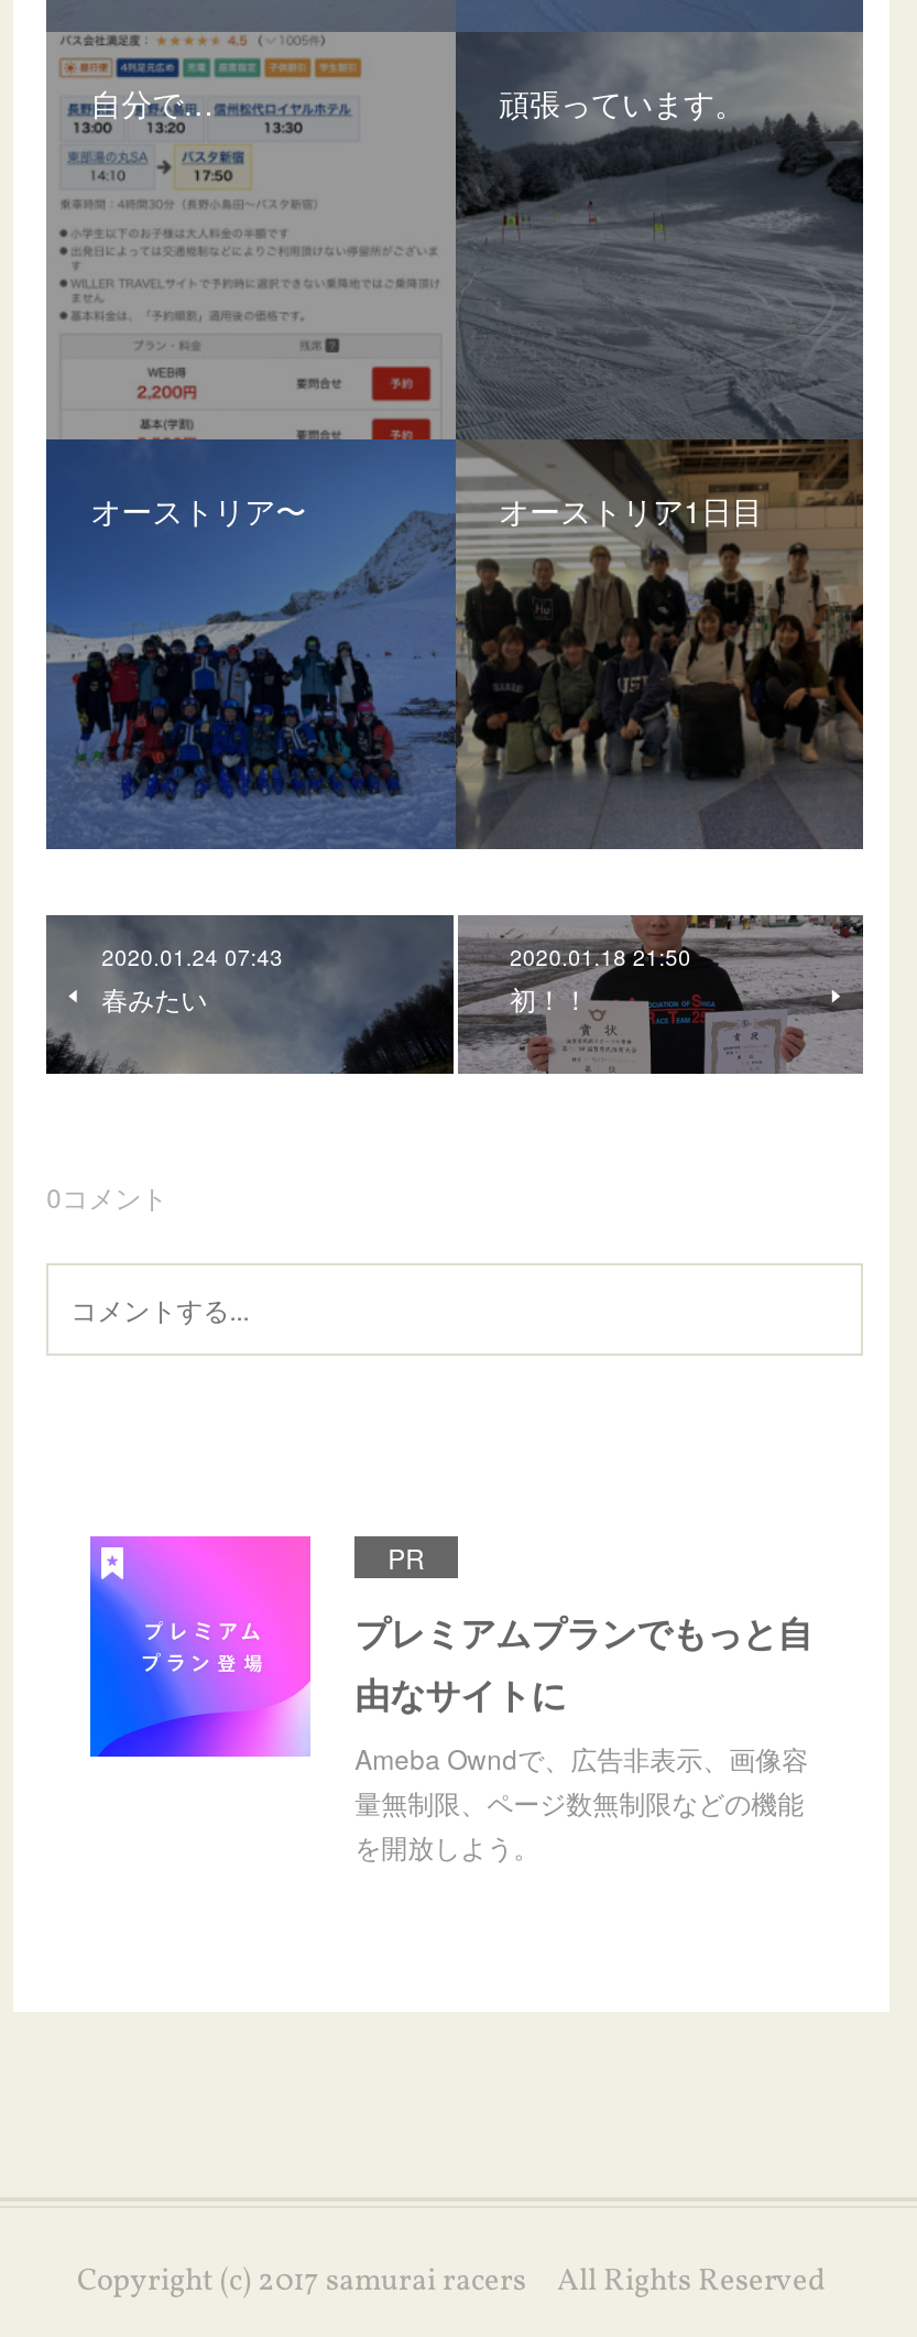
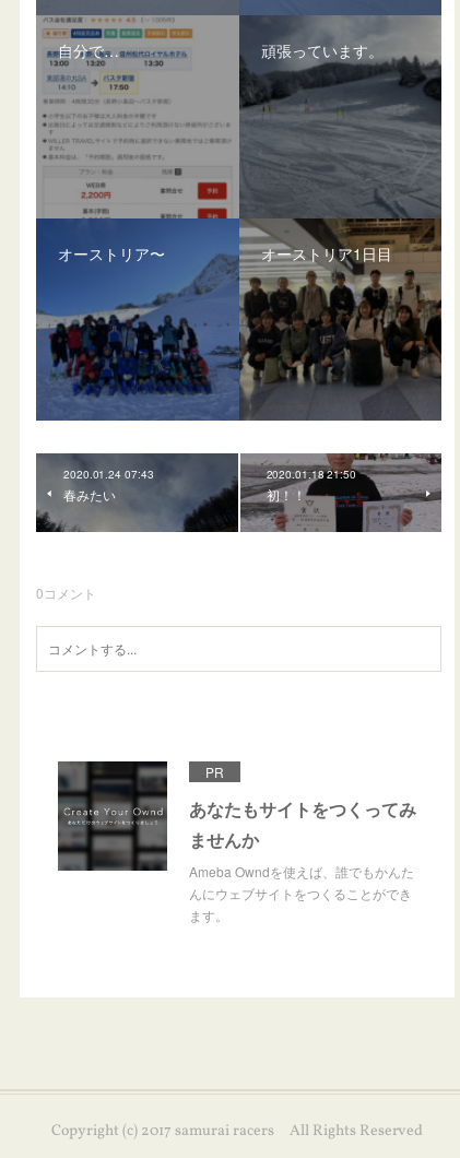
- [image]
- プレミアムプランでもっと自
- 由なサイトに
- Ameba Owndで、広告非表示、画像容
- 量無制限、ページ数無制限などの機能
- を開放しよう。
+ [image]
+ あなたもサイトをつくってみ
+ ませんか
+ Ameba Owndを使えば、誰でもかんた
+ んにウェブサイトをつくることができ
+ ます。
